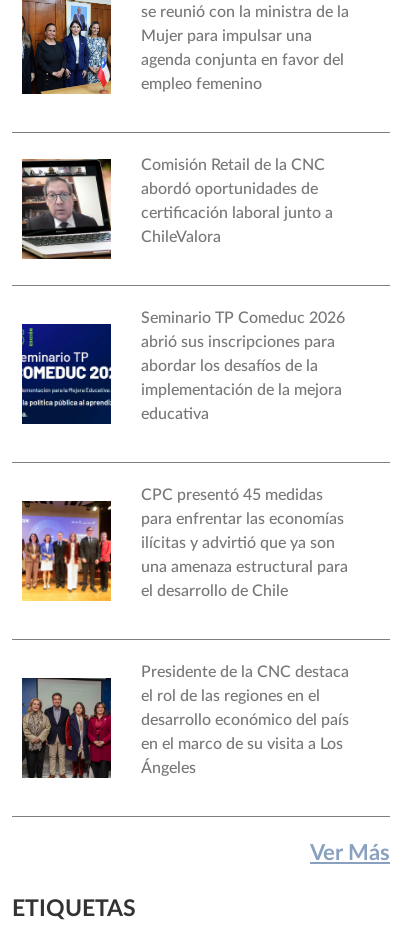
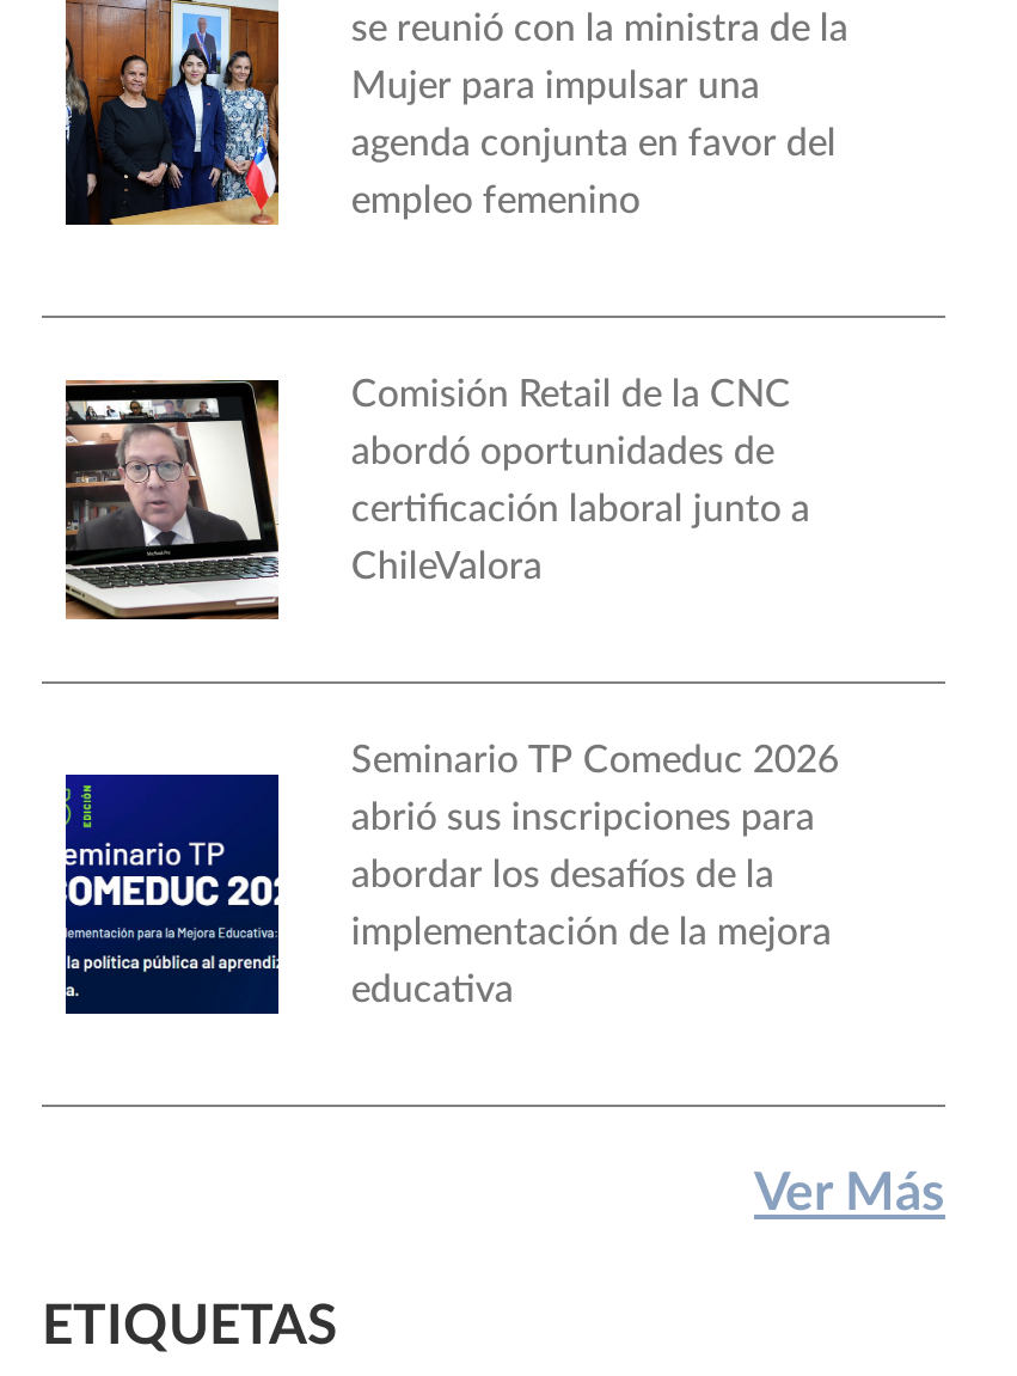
- [image]
- CPC presentó 45 medidas
- para enfrentar las economías
- ilícitas y advirtió que ya son
- una amenaza estructural para
- el desarrollo de Chile

- [image]
- Presidente de la CNC destaca
- el rol de las regiones en el
- desarrollo económico del país
- en el marco de su visita a Los
- Ángeles
